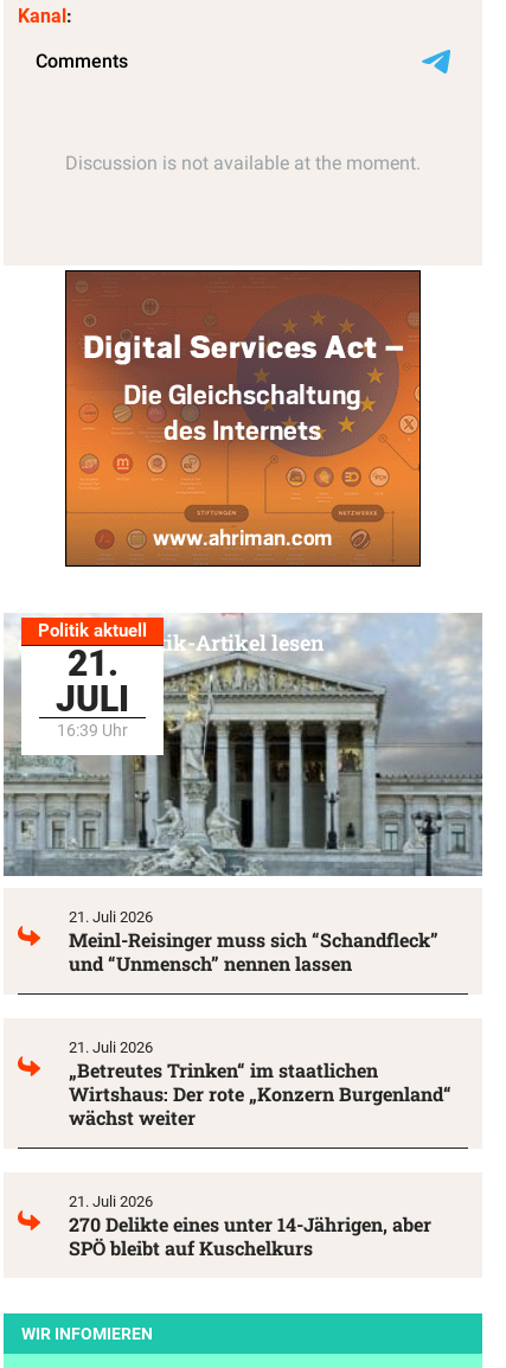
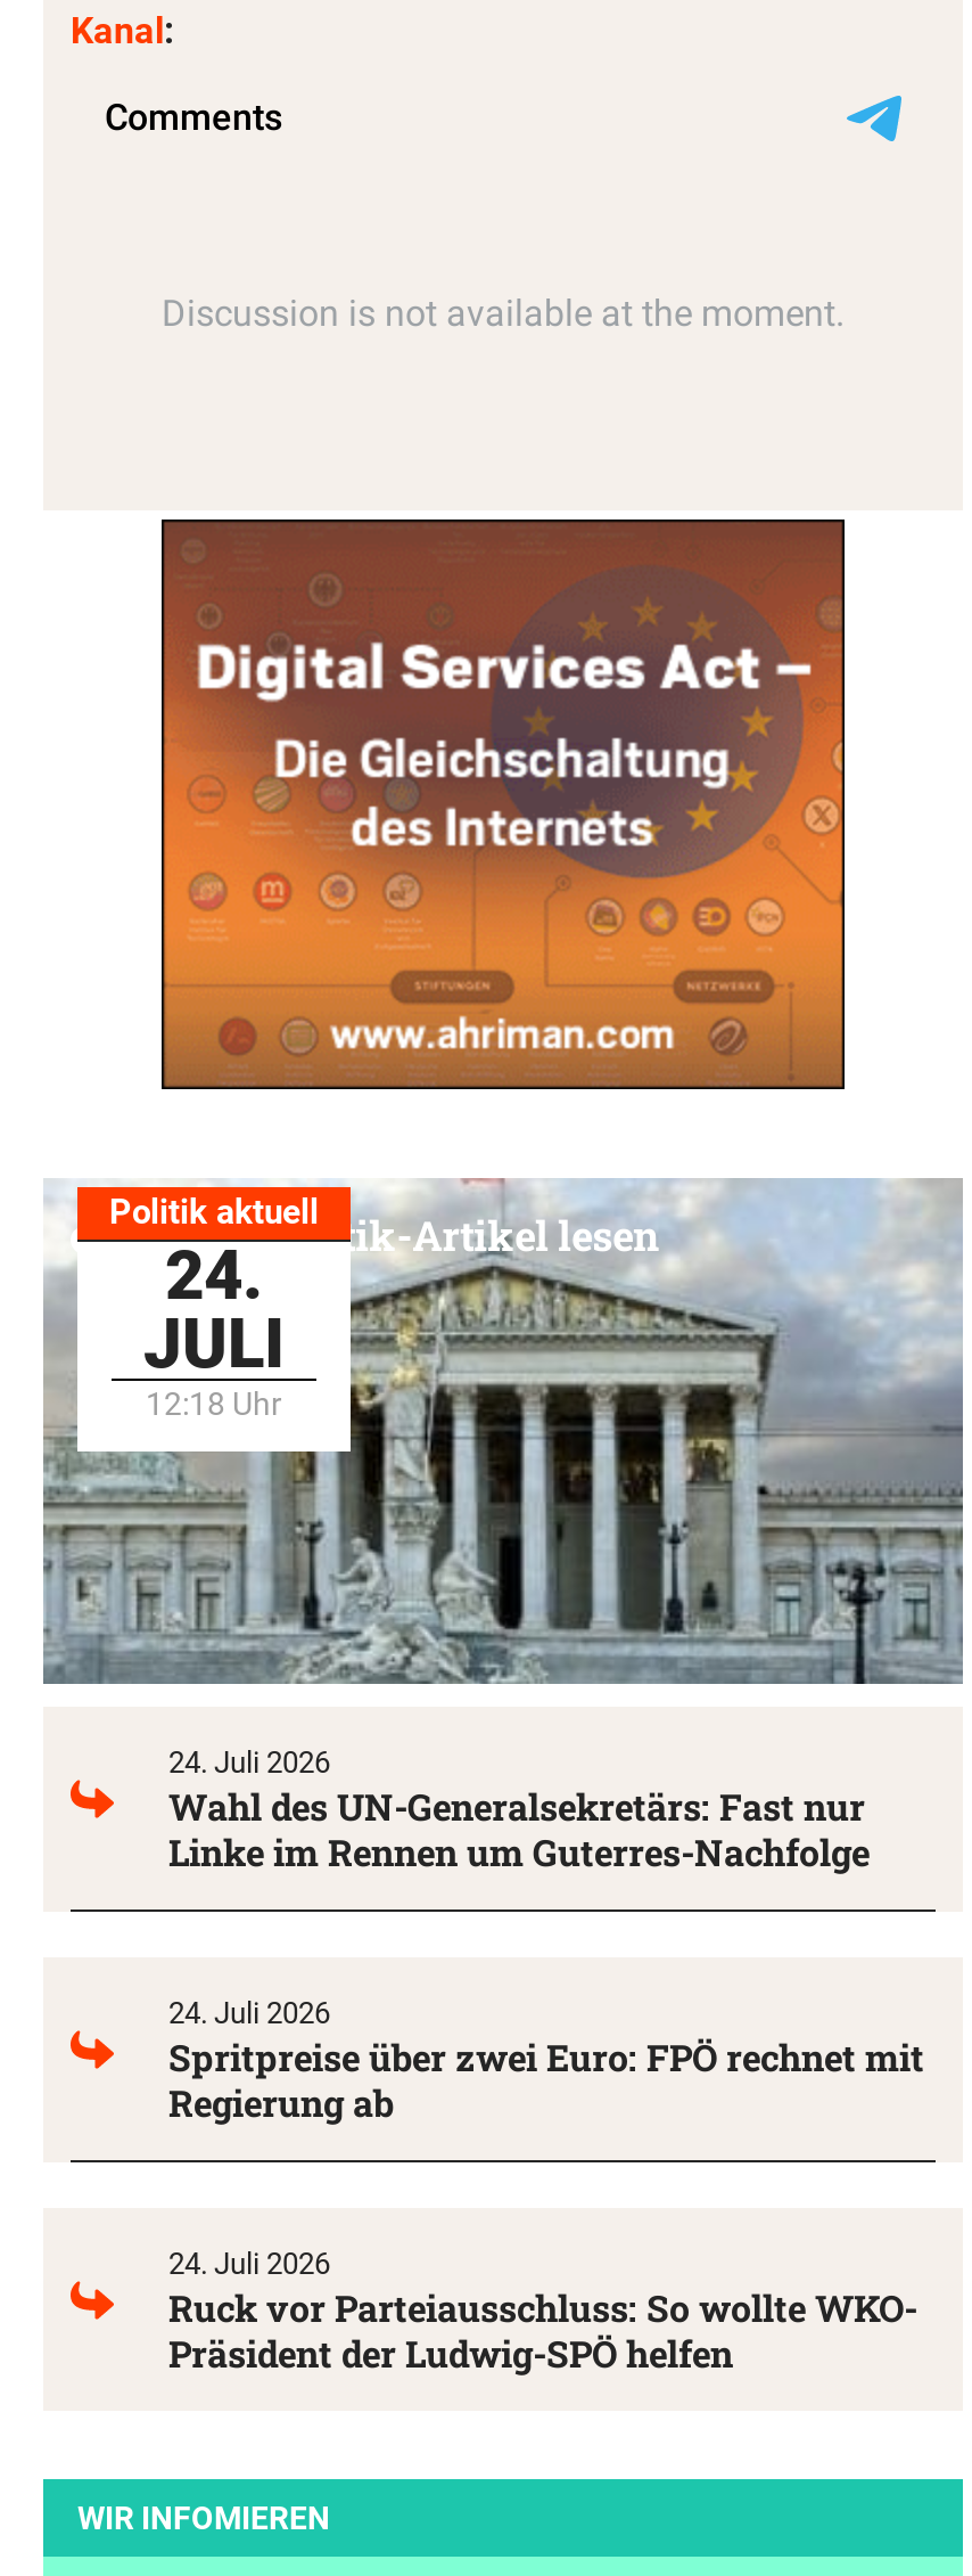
- 21.
+ 24.

- 16:39 Uhr
+ 12:18 Uhr

- 21. Juli 2026
- Meinl-Reisinger muss sich “Schandfleck”
- und “Unmensch” nennen lassen
+ 24. Juli 2026
+ Wahl des UN-Generalsekretärs: Fast nur
+ Linke im Rennen um Guterres-Nachfolge

- 21. Juli 2026
- „Betreutes Trinken“ im staatlichen
- Wirtshaus: Der rote „Konzern Burgenland“
- wächst weiter
+ 24. Juli 2026
+ Spritpreise über zwei Euro: FPÖ rechnet mit
+ Regierung ab

- 21. Juli 2026
- 270 Delikte eines unter 14-Jährigen, aber
- SPÖ bleibt auf Kuschelkurs
+ 24. Juli 2026
+ Ruck vor Parteiausschluss: So wollte WKO-
+ Präsident der Ludwig-SPÖ helfen
